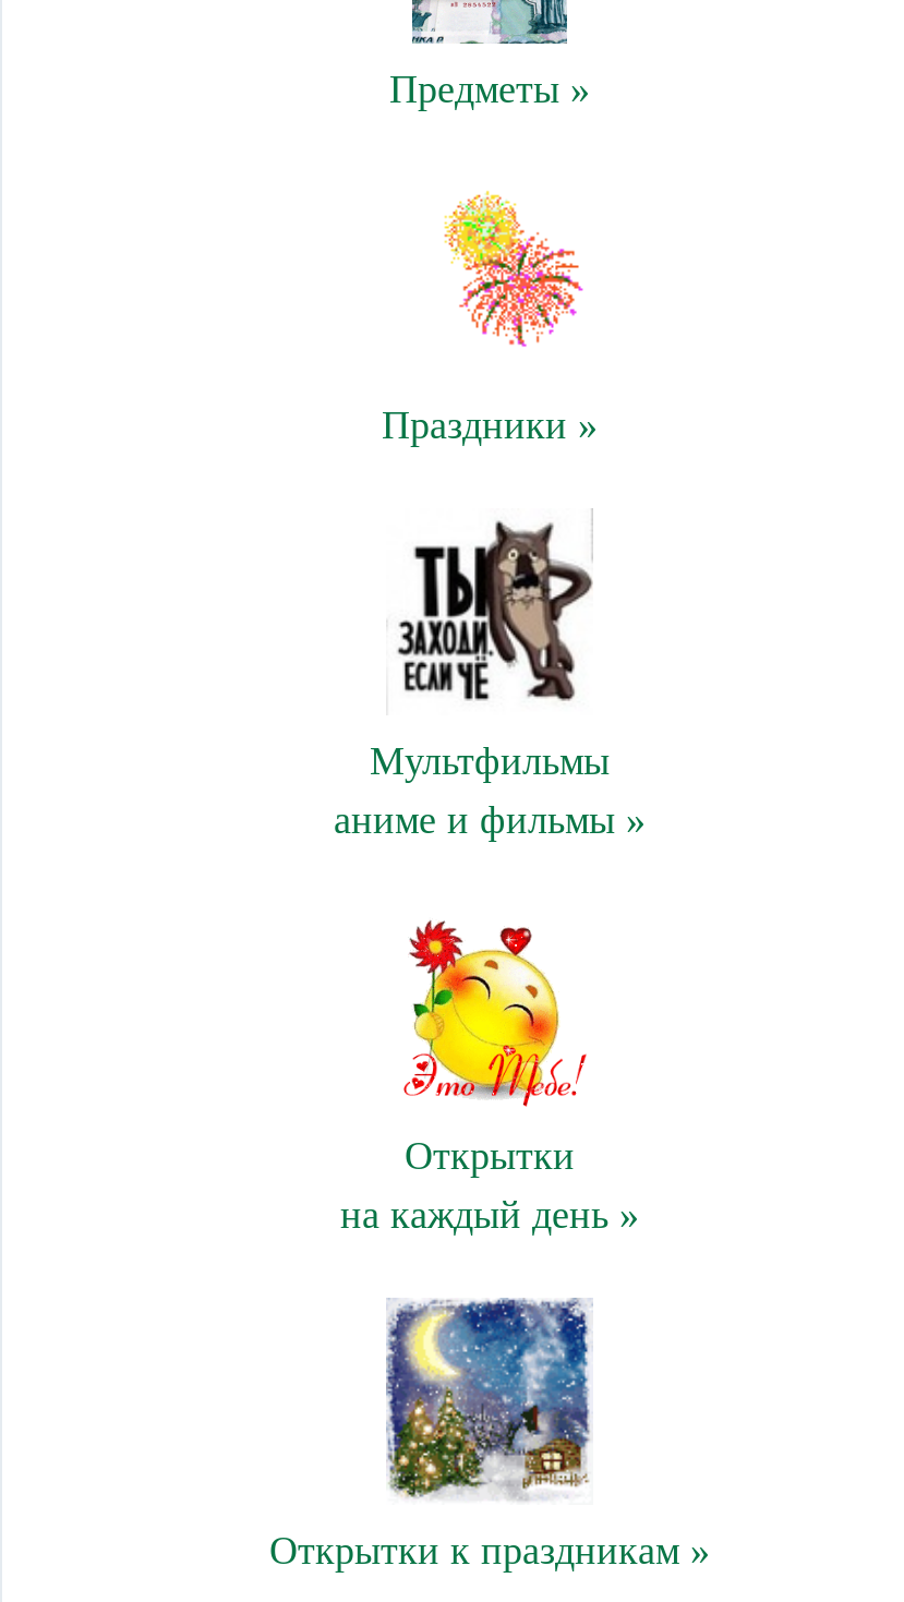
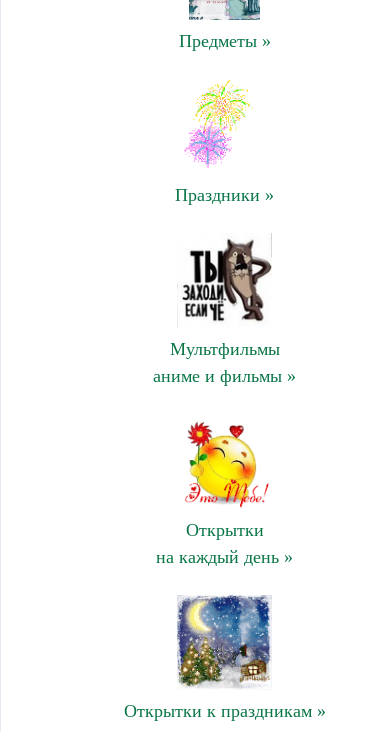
- [image]
+ [image]
